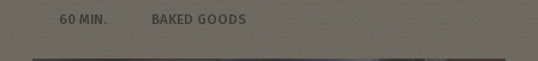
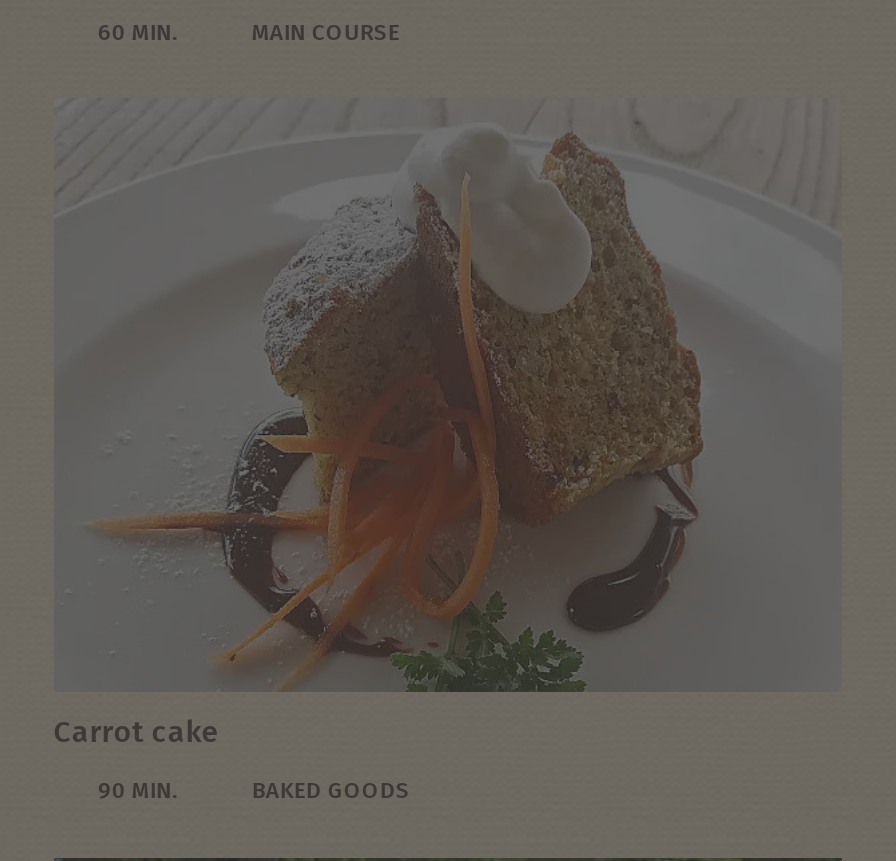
+ [image]
+ Carrot cake
+ 90 MIN.

+ MAIN COURSE
